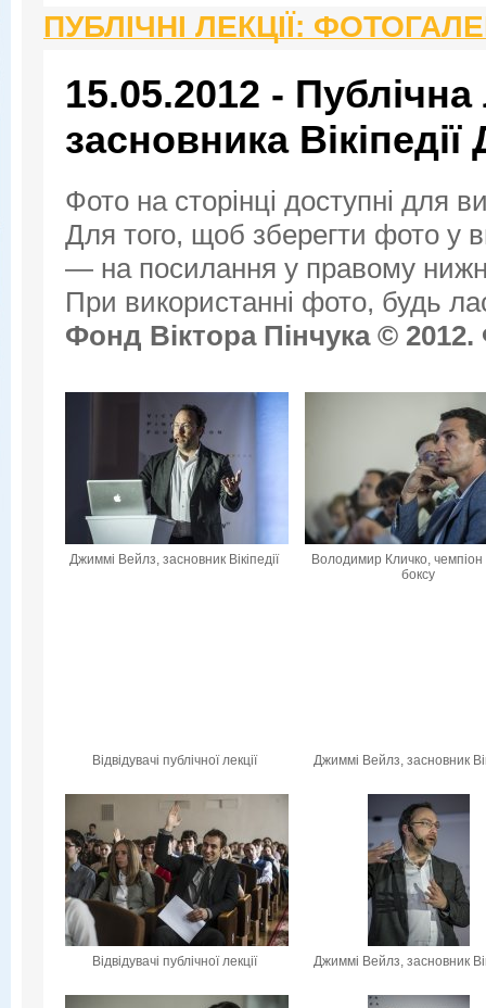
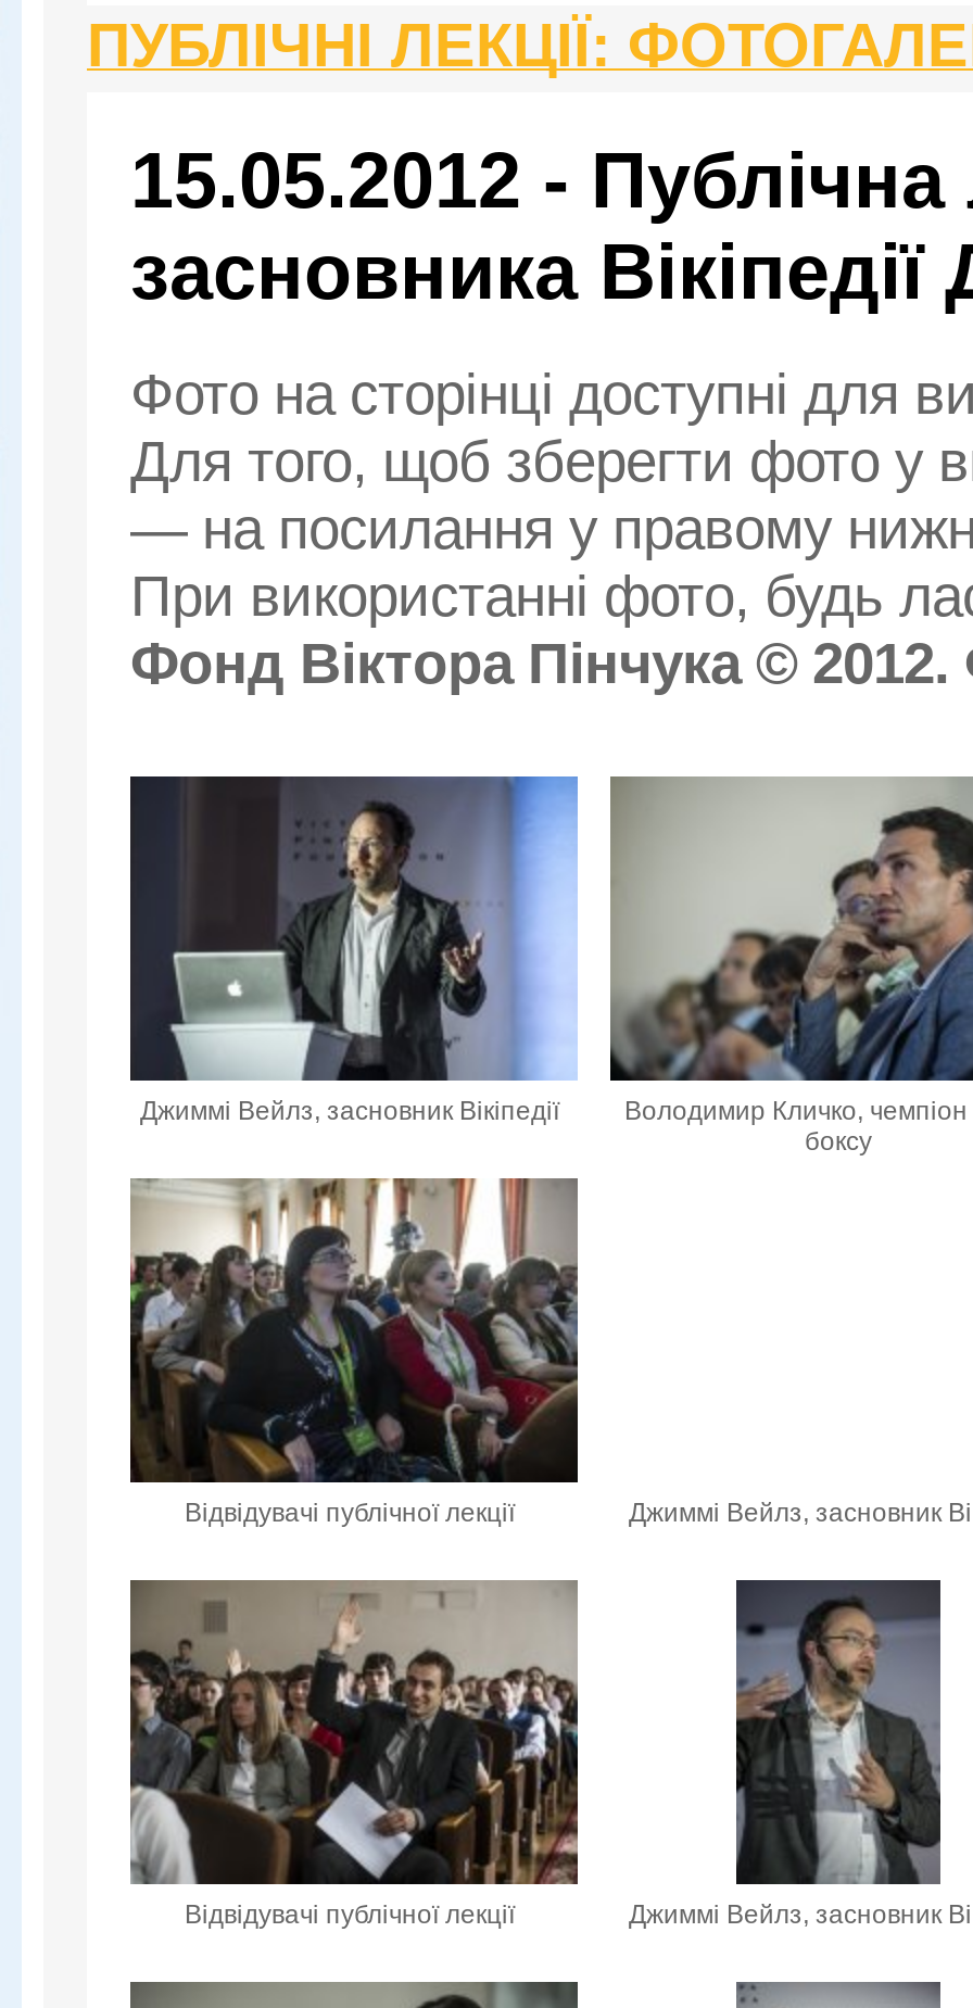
+ [image]
